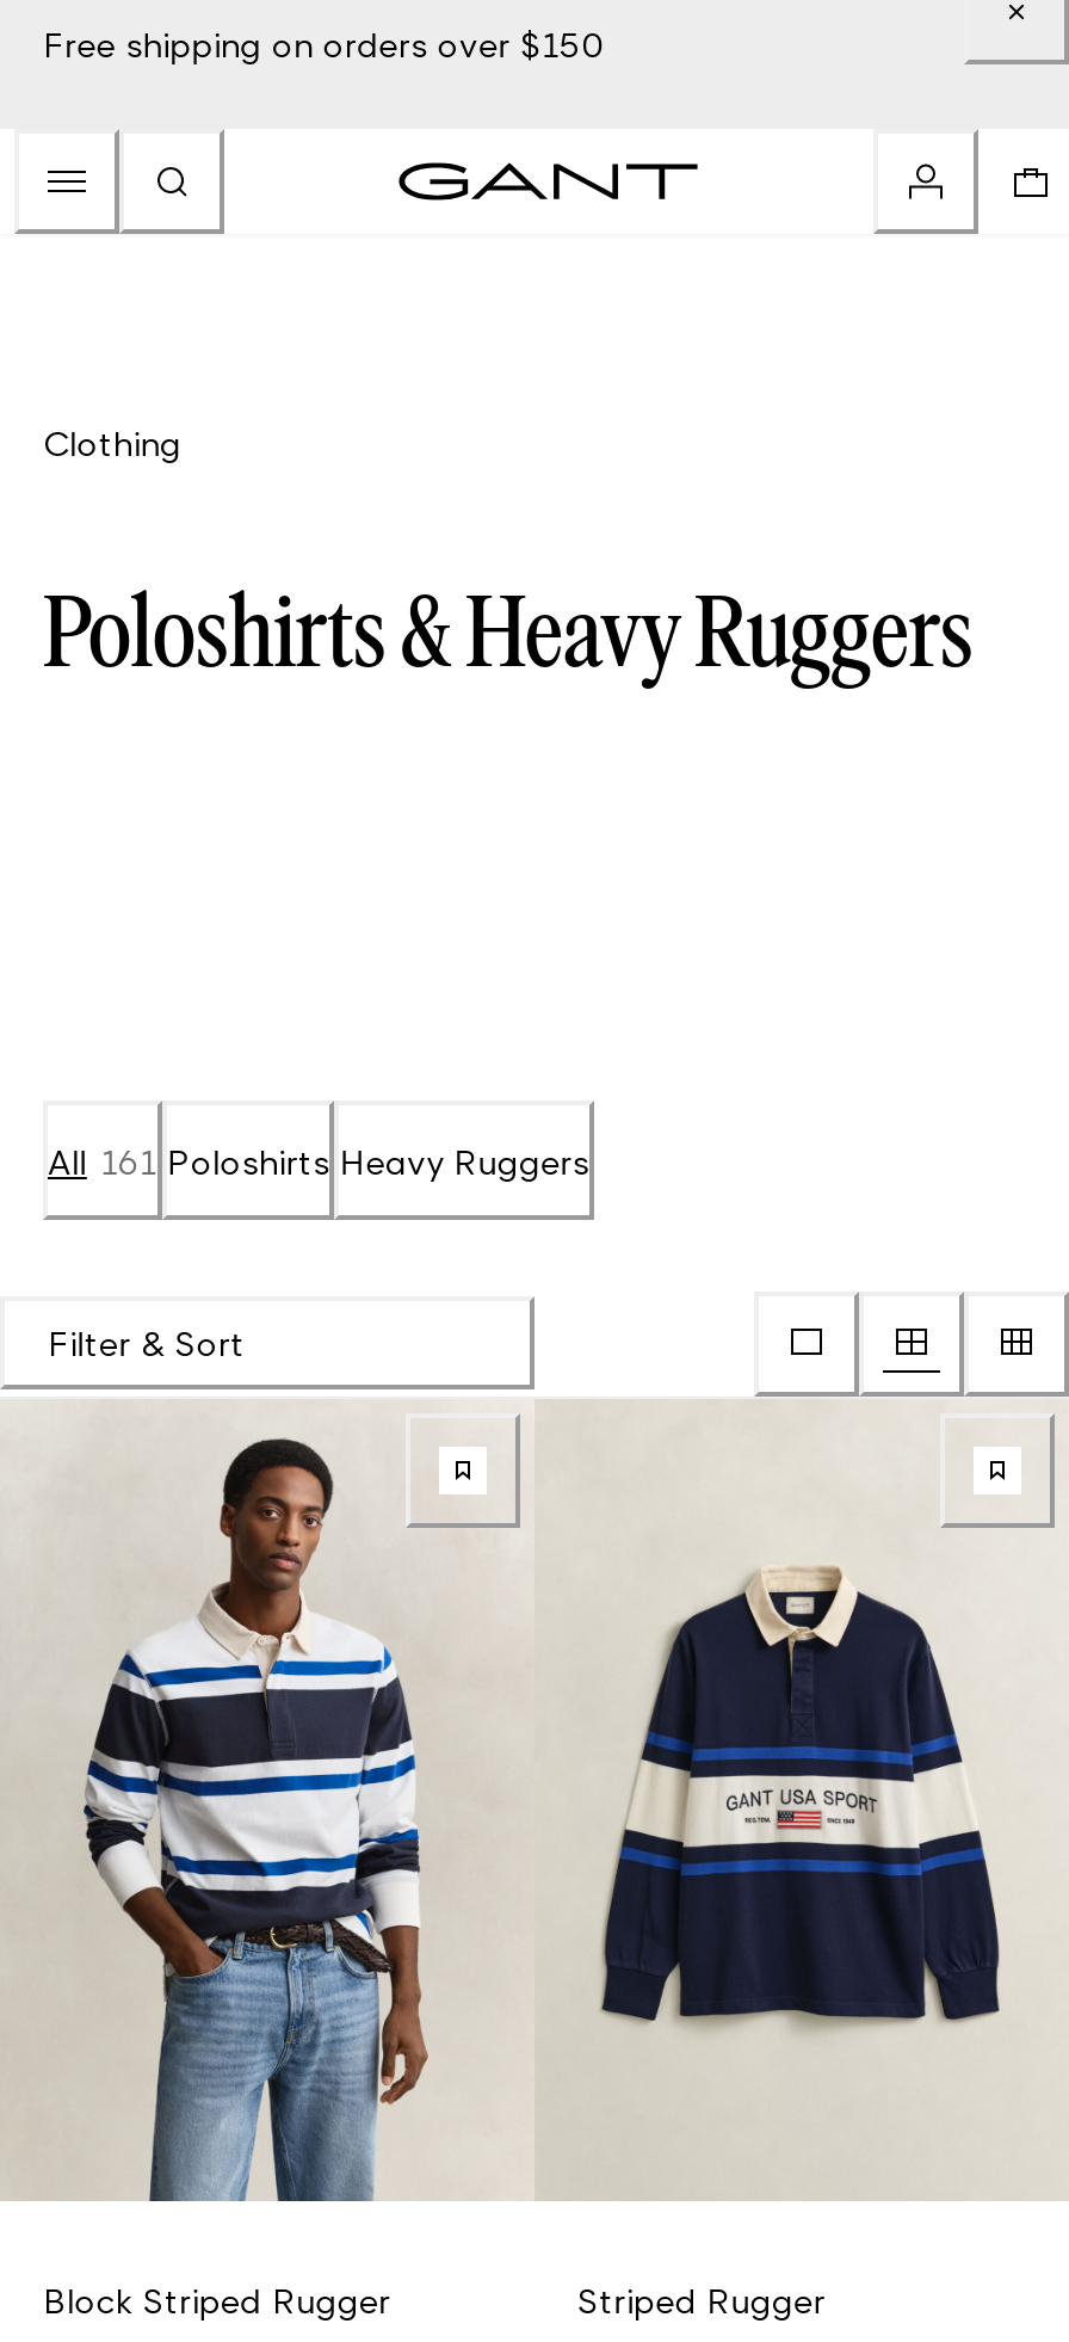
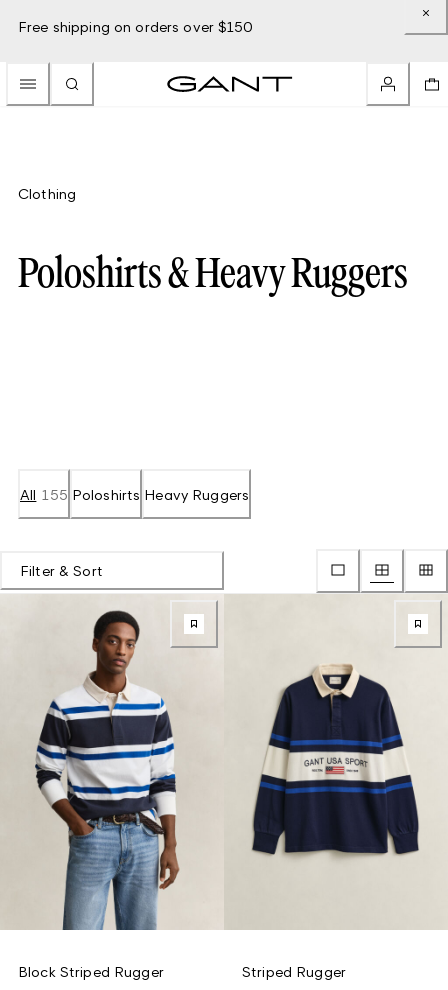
- All 161 Poloshirts Heavy Ruggers
+ All 155 Poloshirts Heavy Ruggers
